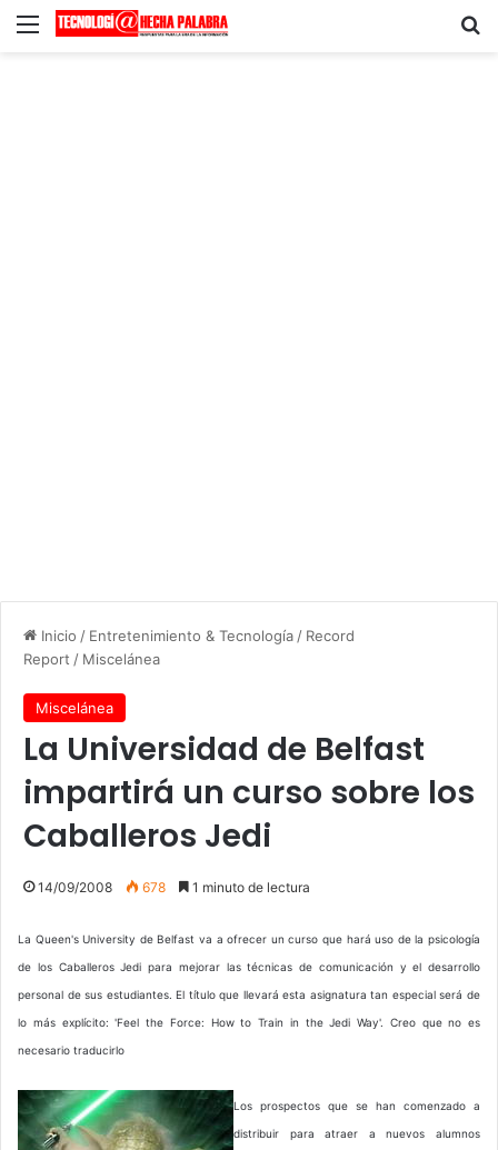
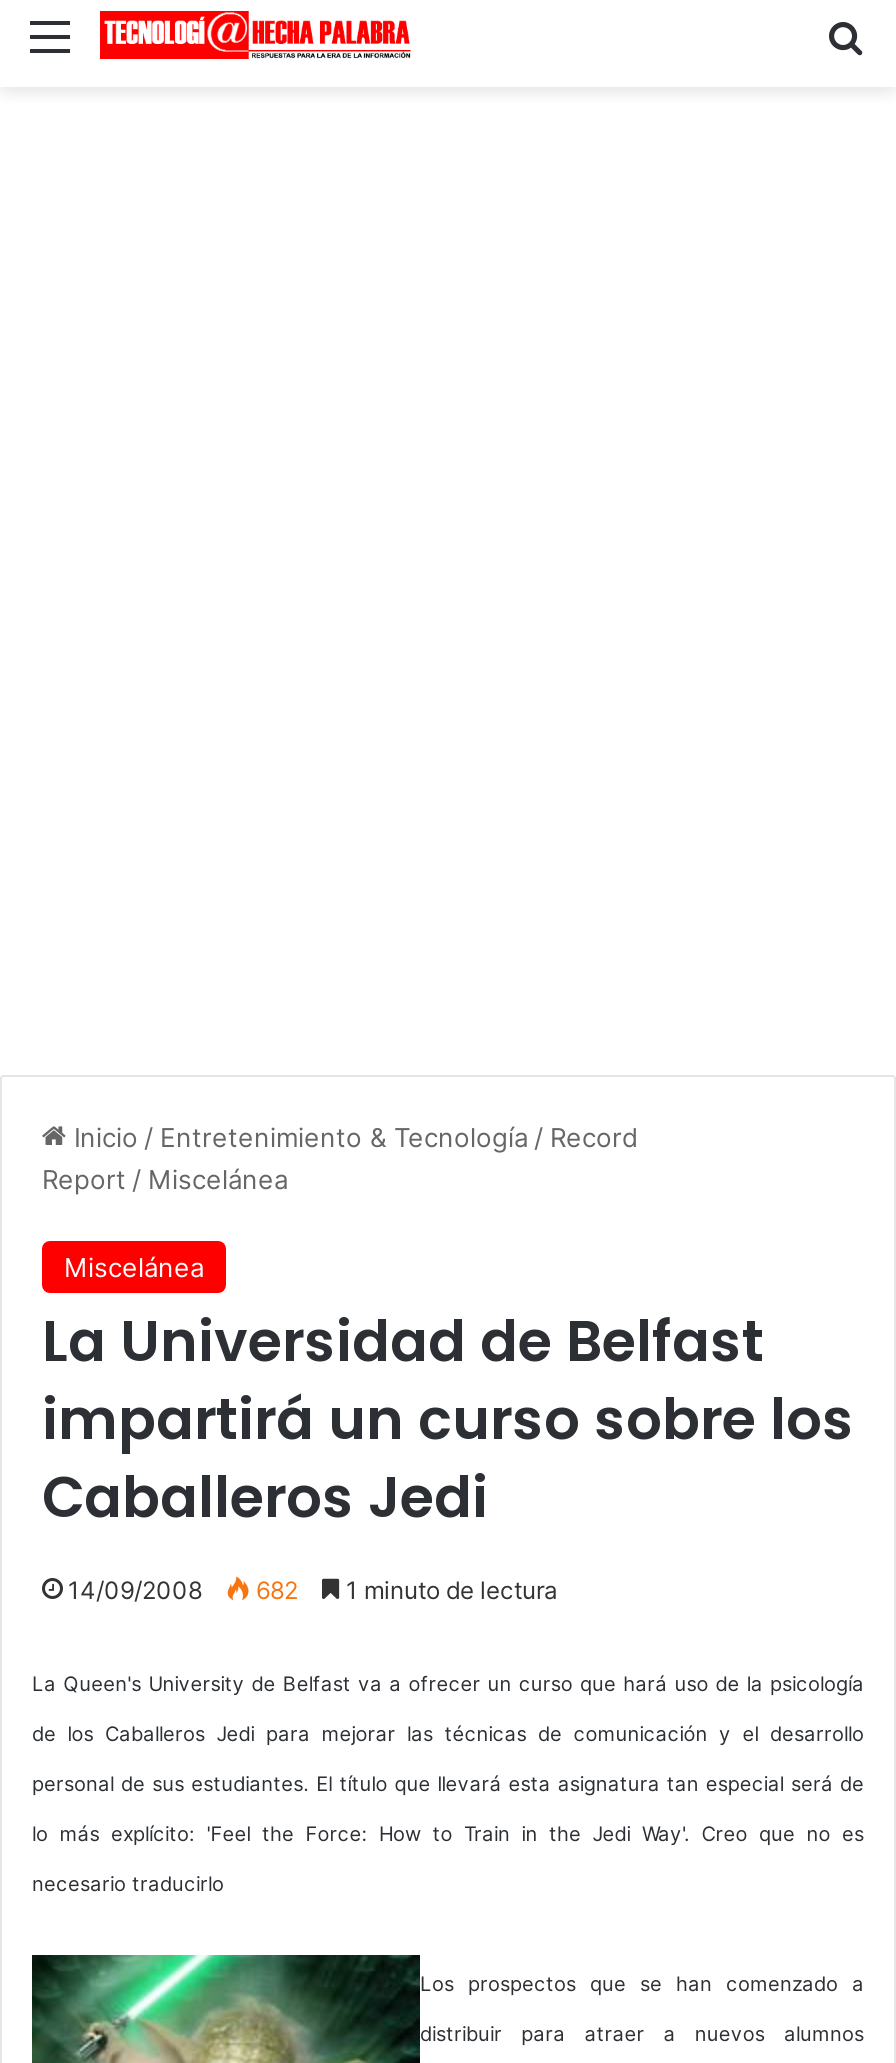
- 14/09/2008 678 1 minuto de lectura
+ 14/09/2008 682 1 minuto de lectura
